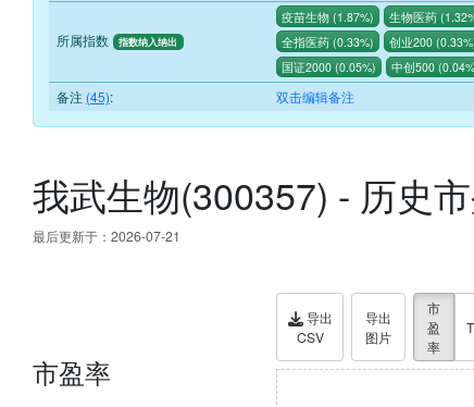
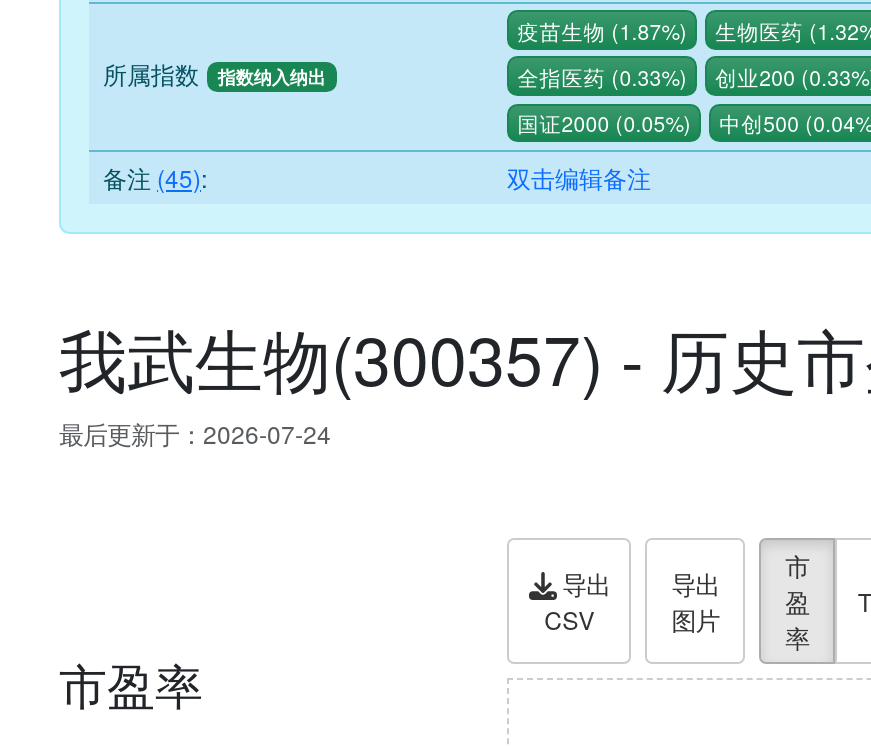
- 最后更新于：2026-07-21
+ 最后更新于：2026-07-24
